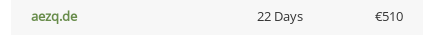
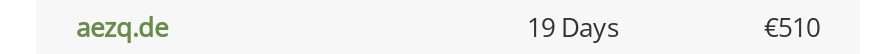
- 22 Days
+ 19 Days
